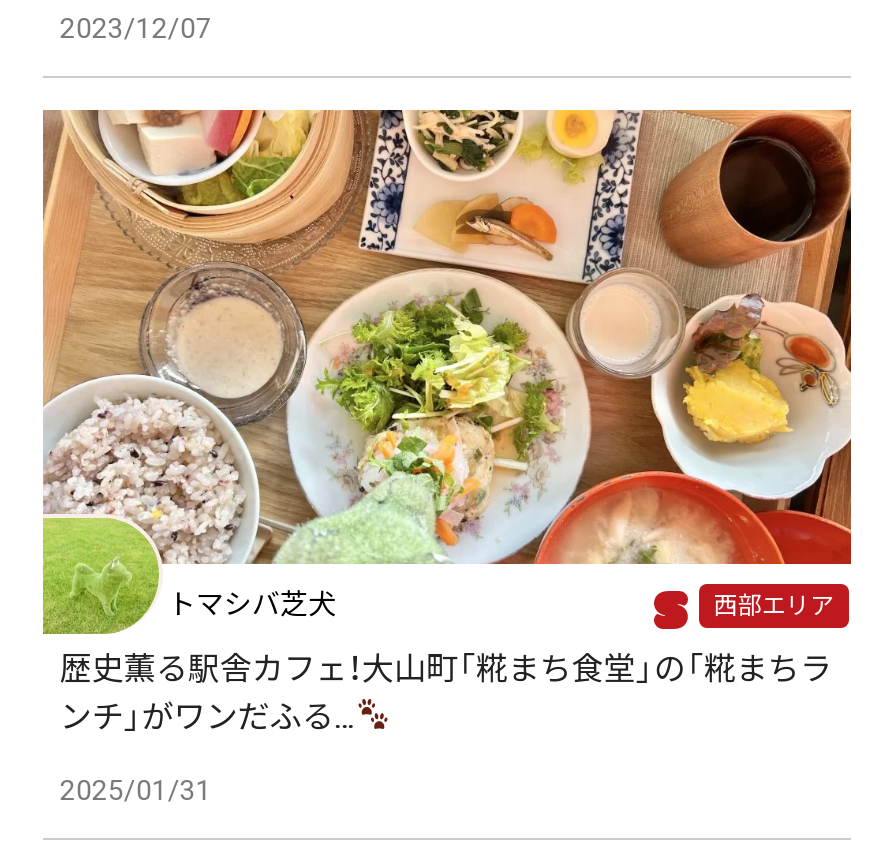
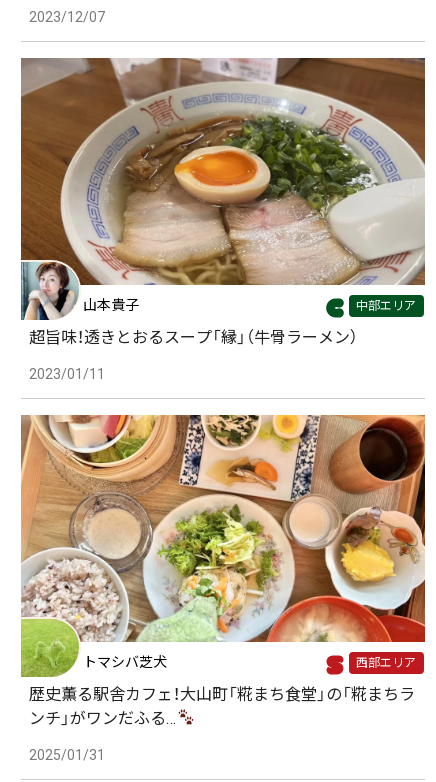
+ [image]
+ 山本貴子
+ 中部エリア
+ 超旨味！透きとおるスープ「縁」（牛骨ラーメン）
+ 2023/01/11
